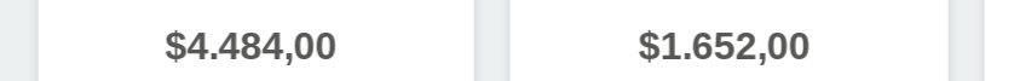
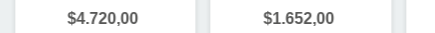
- $4.484,00
+ $4.720,00
